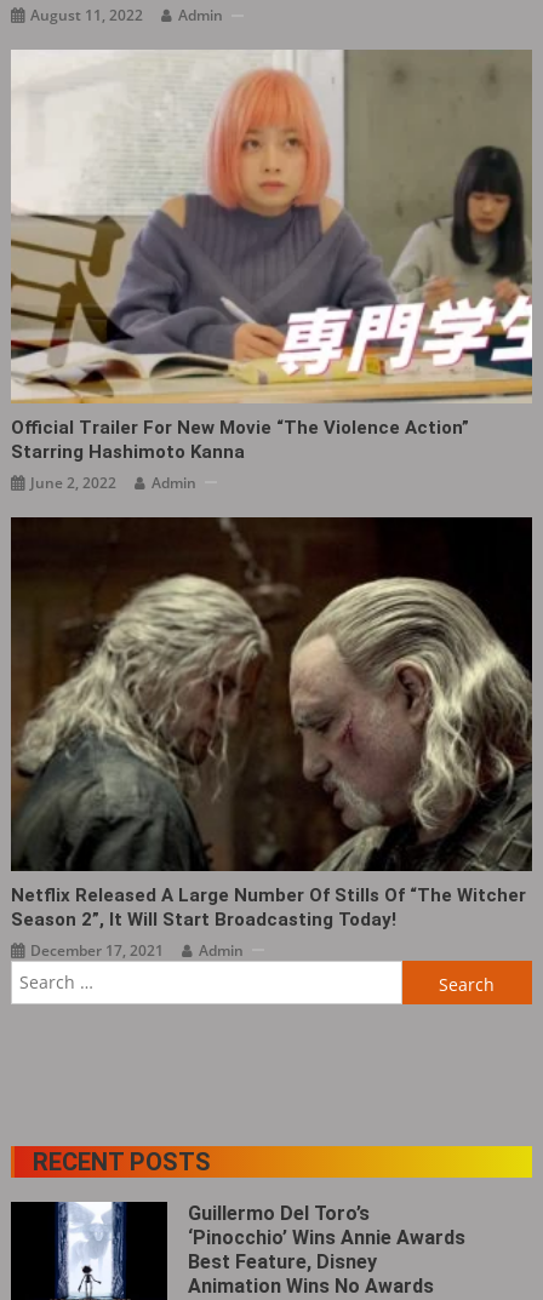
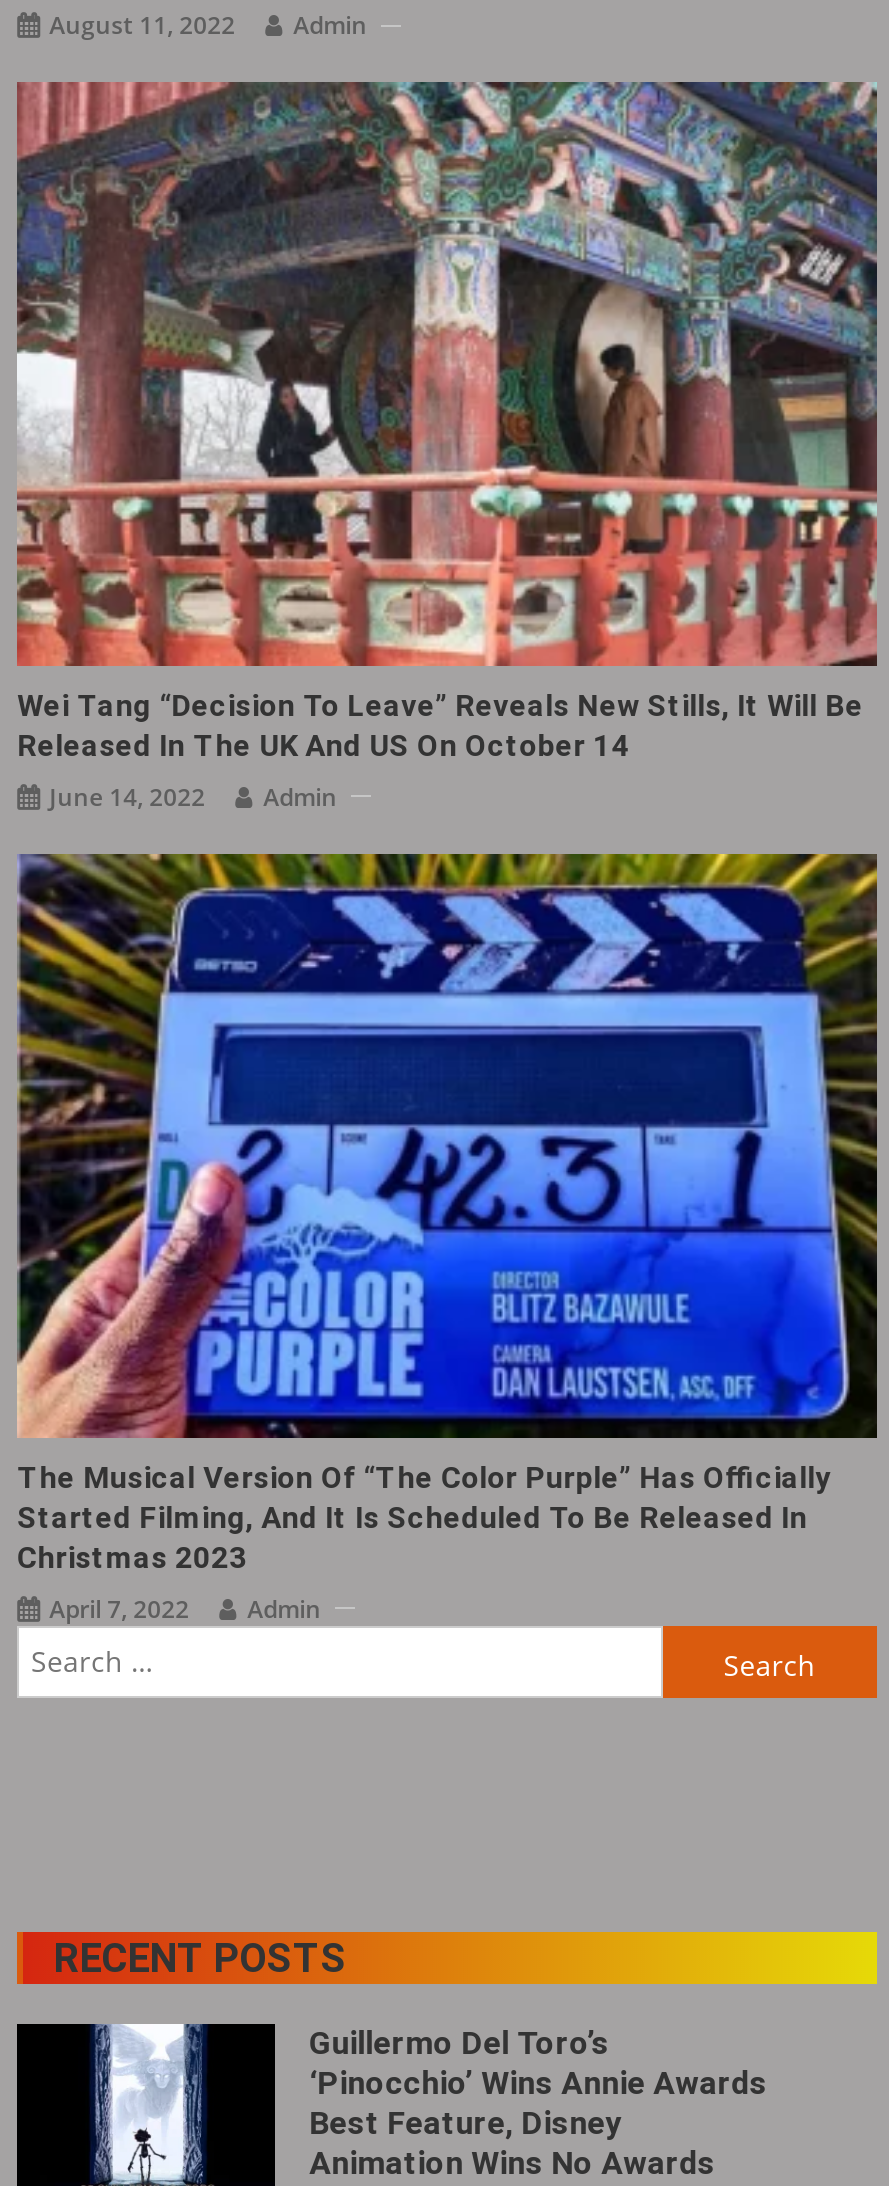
- [image]
- Official Trailer For New Movie “The Violence Action”
- Starring Hashimoto Kanna
- June 2, 2022
+ [image]
+ Wei Tang “Decision To Leave” Reveals New Stills, It Will Be
+ Released In The UK And US On October 14
+ June 14, 2022

- [image]
- Netflix Released A Large Number Of Stills Of “The Witcher
- Season 2”, It Will Start Broadcasting Today!
- December 17, 2021
+ [image]
+ The Musical Version Of “The Color Purple” Has Officially
+ Started Filming, And It Is Scheduled To Be Released In
+ Christmas 2023
+ April 7, 2022
